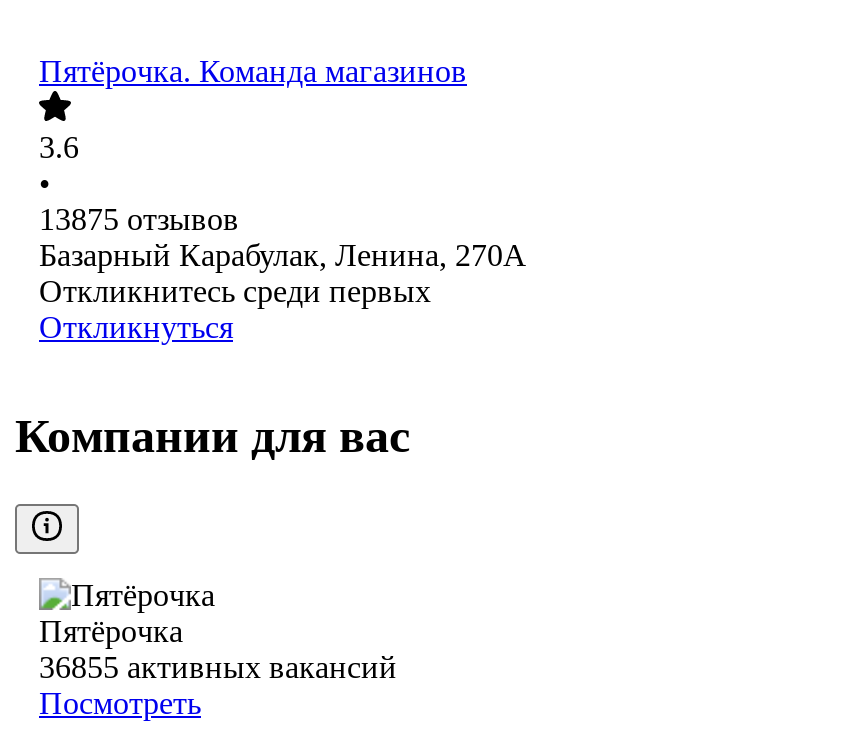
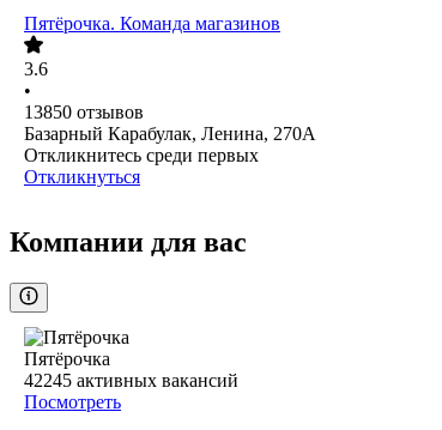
- 13875 отзывов
+ 13850 отзывов

- 36855 активных вакансий
+ 42245 активных вакансий
